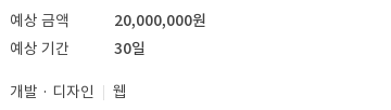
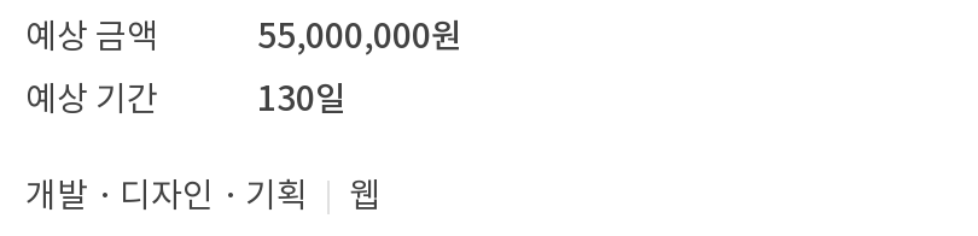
- 20,000,000원
+ 55,000,000원

- 30일
+ 130일

- 개발 · 디자인
+ 개발 · 디자인 · 기획
